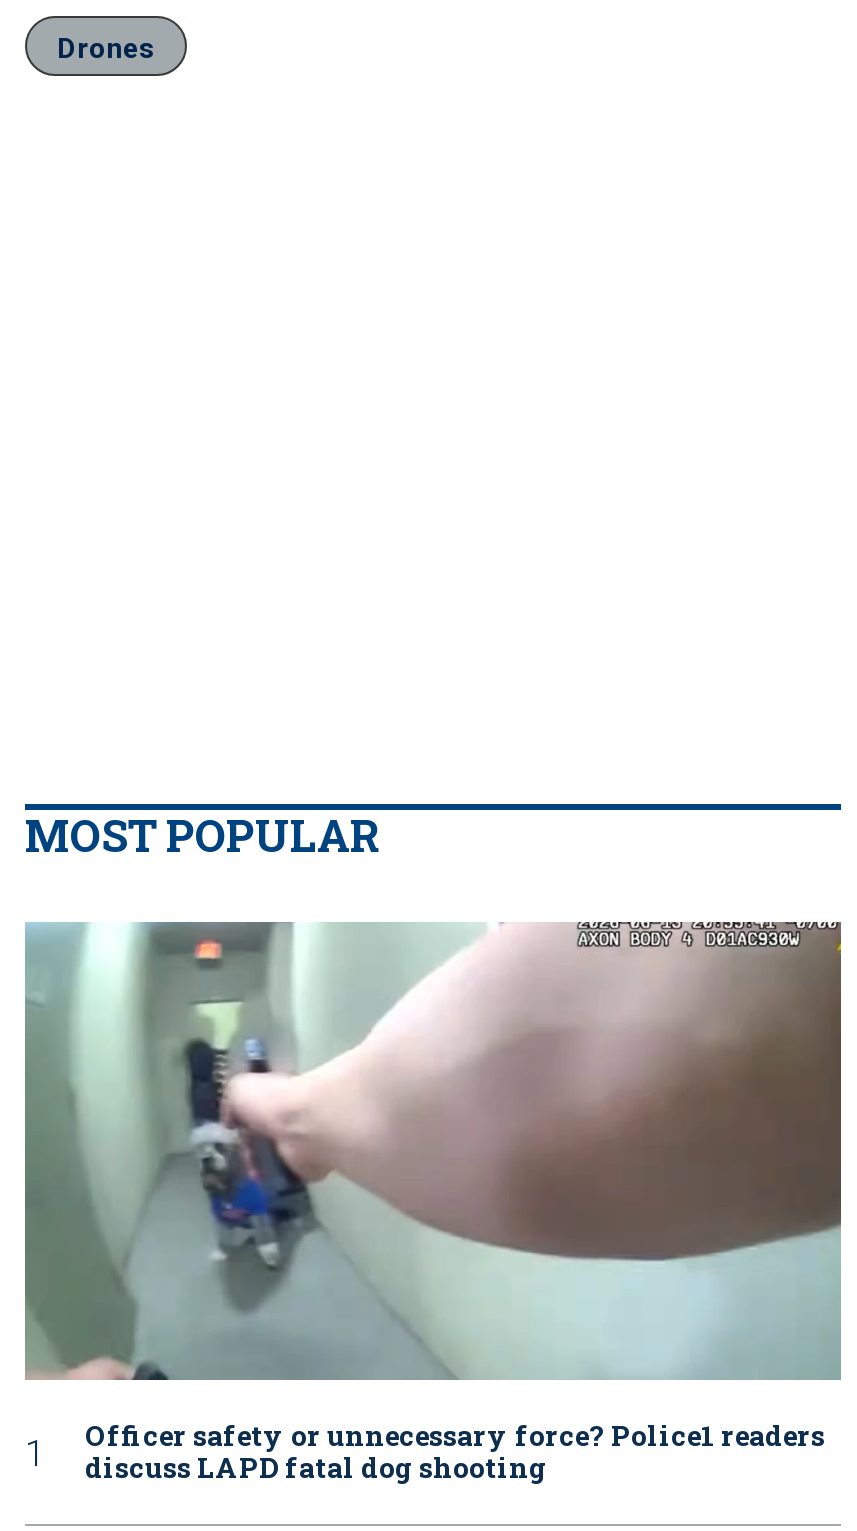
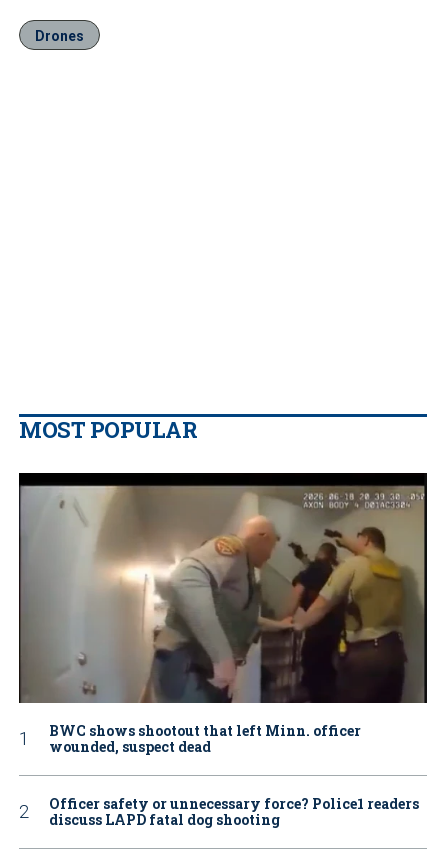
+ BWC shows shootout that left Minn. officer
+ wounded, suspect dead

- [image]
+ [image]
